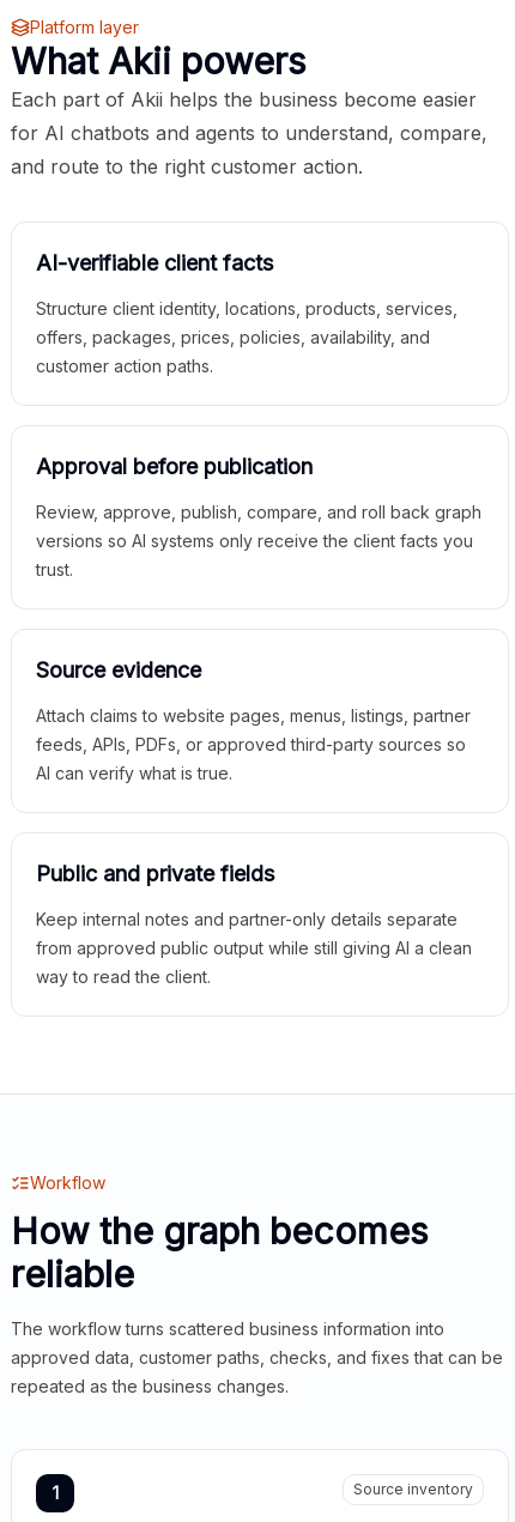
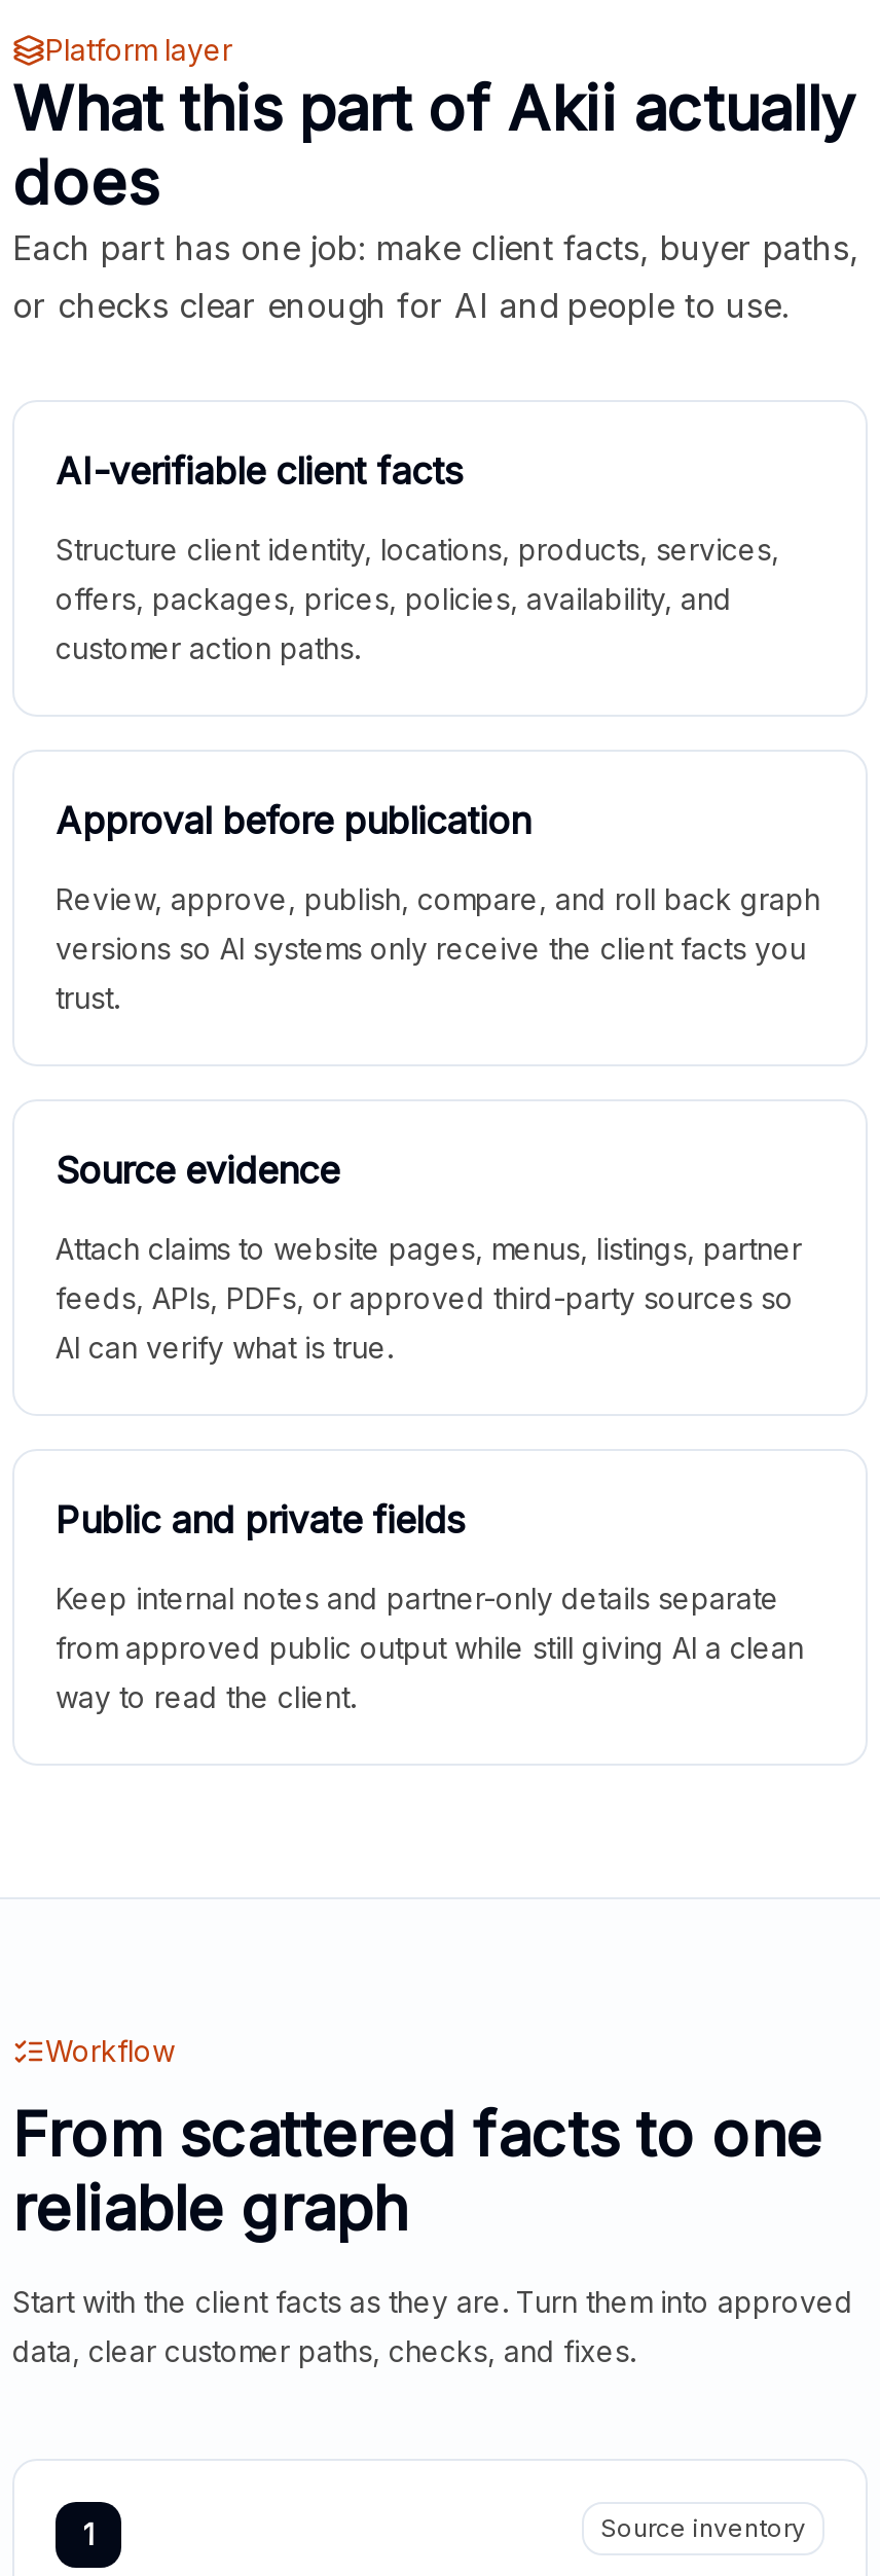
- What Akii powers
- Each part of Akii helps the business become easier
- for AI chatbots and agents to understand, compare,
- and route to the right customer action.
+ What this part of Akii actually
+ does
+ Each part has one job: make client facts, buyer paths,
+ or checks clear enough for AI and people to use.

- How the graph becomes
- reliable
+ From scattered facts to one
+ reliable graph

- The workflow turns scattered business information into
- approved data, customer paths, checks, and fixes that can be
- repeated as the business changes.
+ Start with the client facts as they are. Turn them into approved
+ data, clear customer paths, checks, and fixes.
